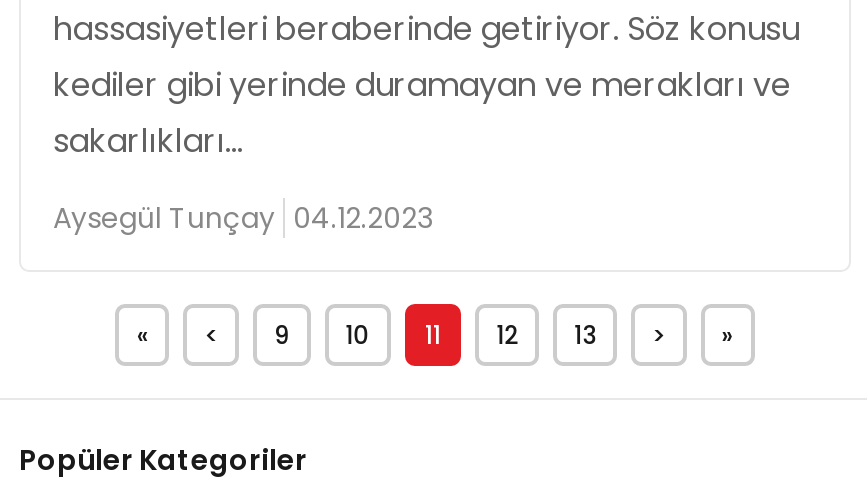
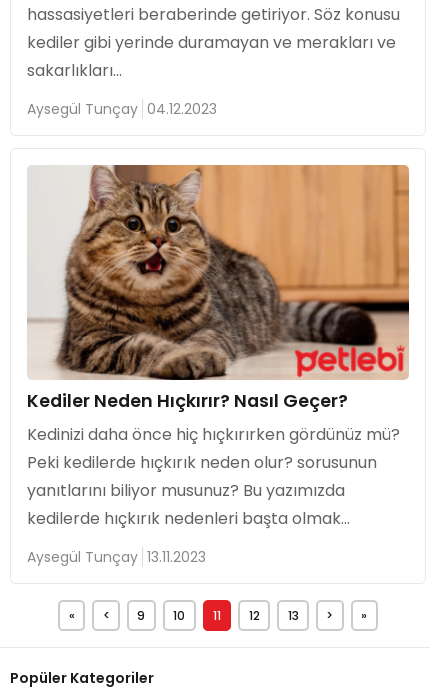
+ [image]
+ Kediler Neden Hıçkırır? Nasıl Geçer?
+ Kedinizi daha önce hiç hıçkırırken gördünüz mü?
+ Peki kedilerde hıçkırık neden olur? sorusunun
+ yanıtlarını biliyor musunuz? Bu yazımızda
+ kedilerde hıçkırık nedenleri başta olmak...
+ Aysegül Tunçay 13.11.2023
